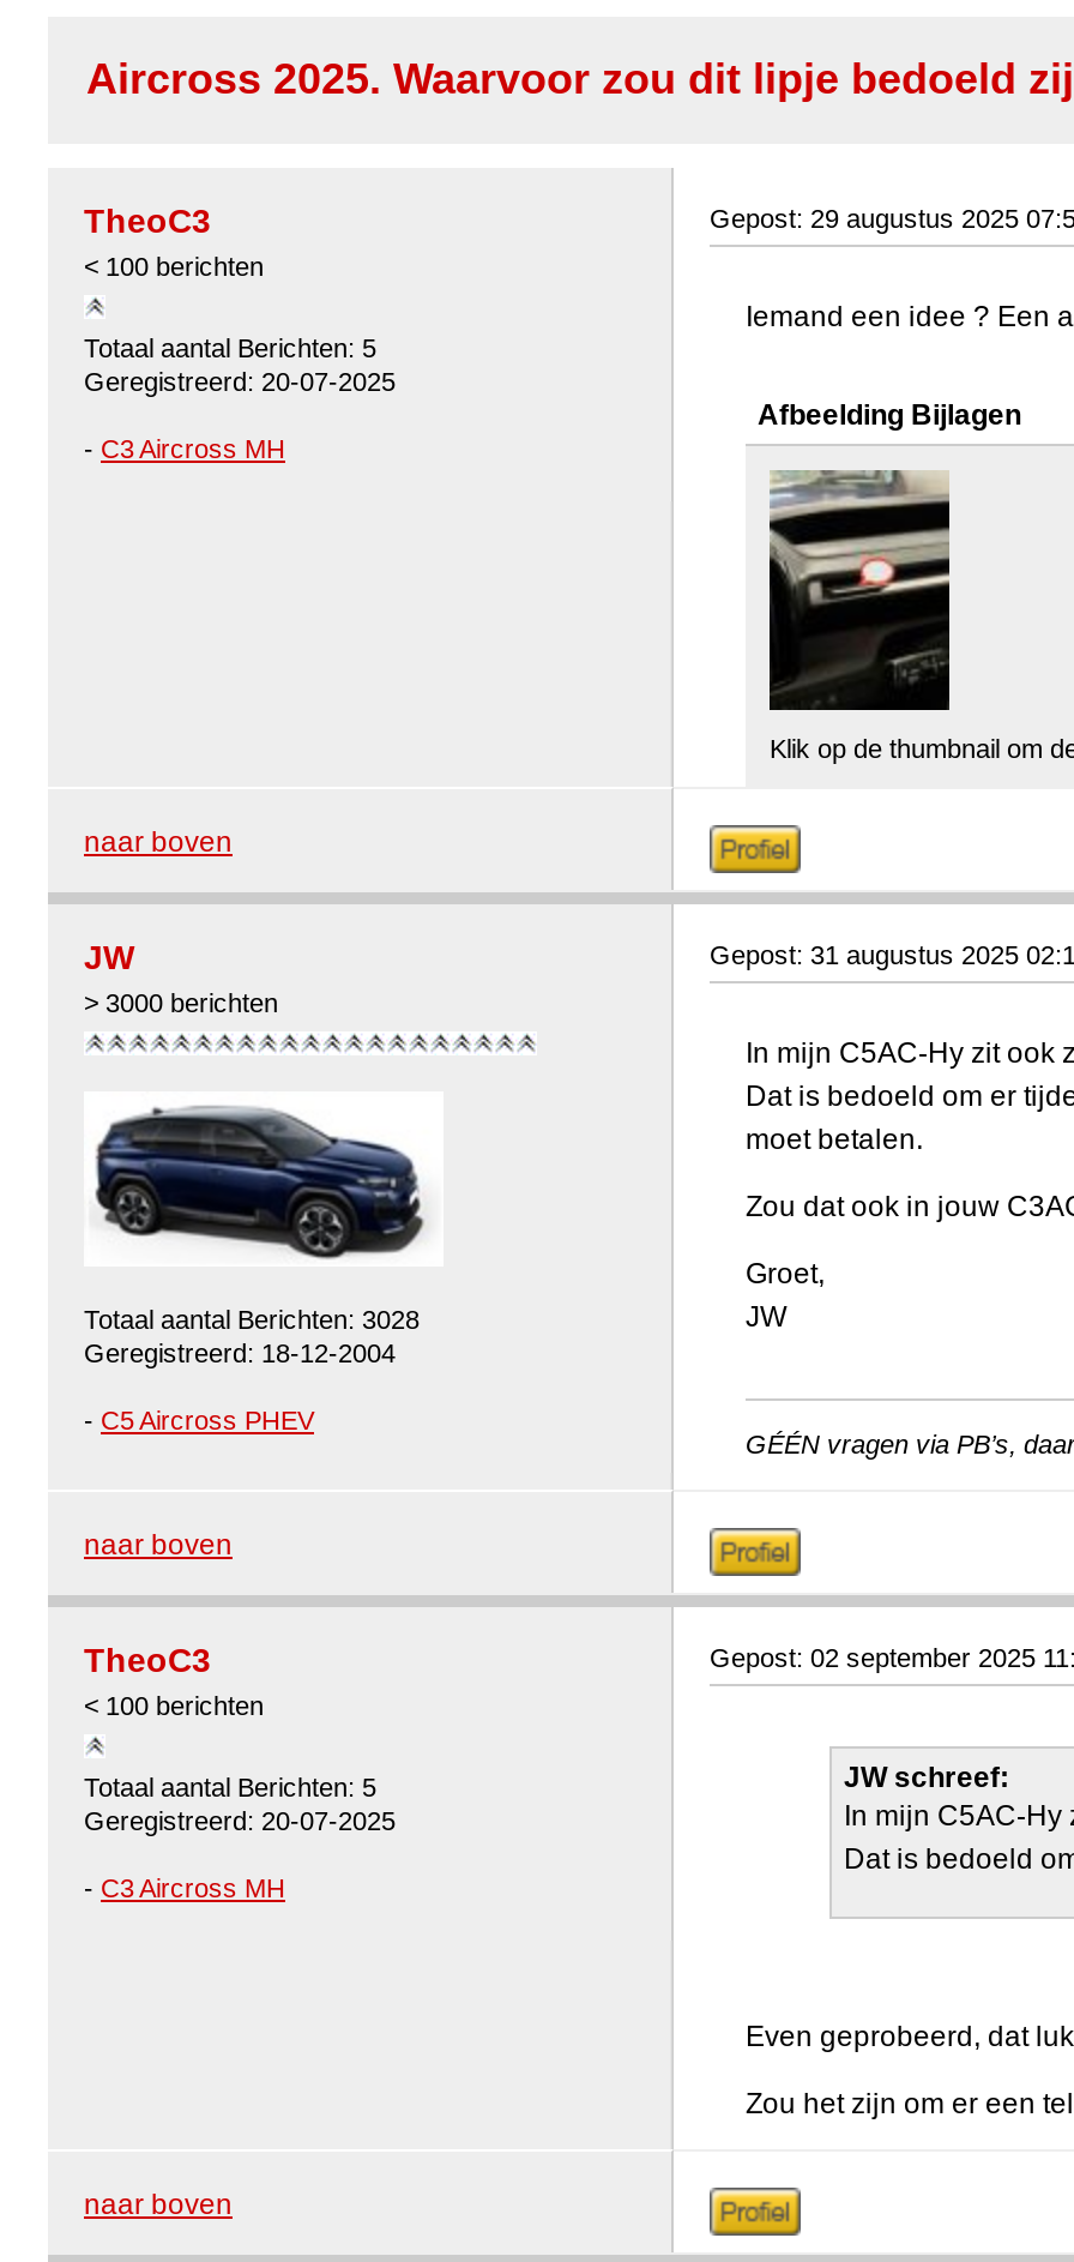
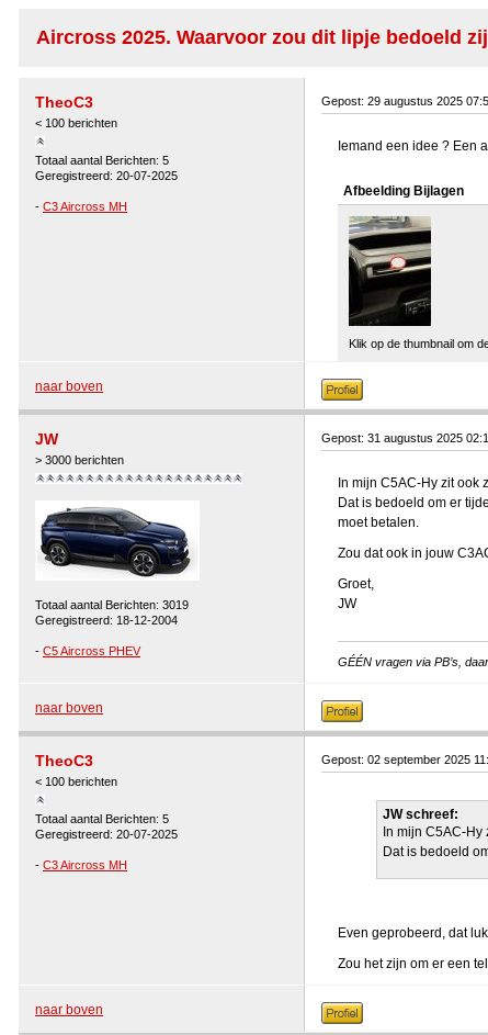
- Totaal aantal Berichten: 3028
+ Totaal aantal Berichten: 3019
